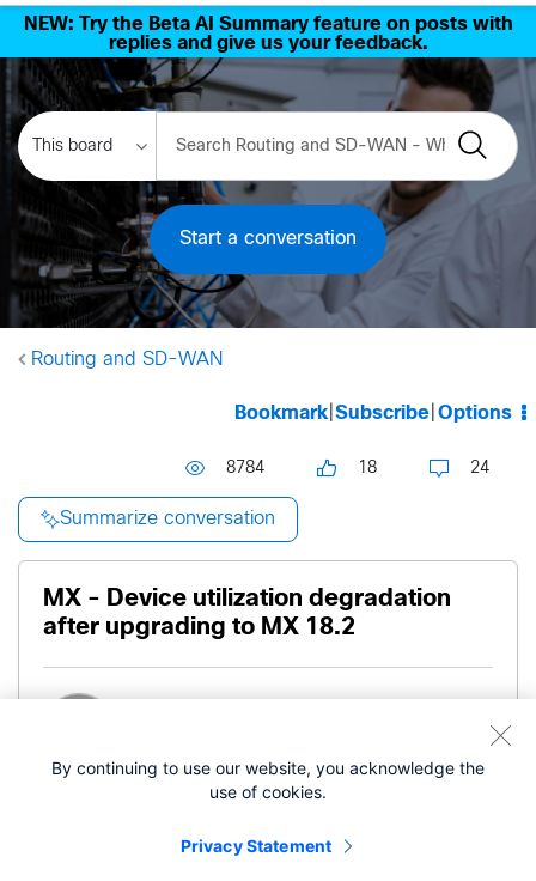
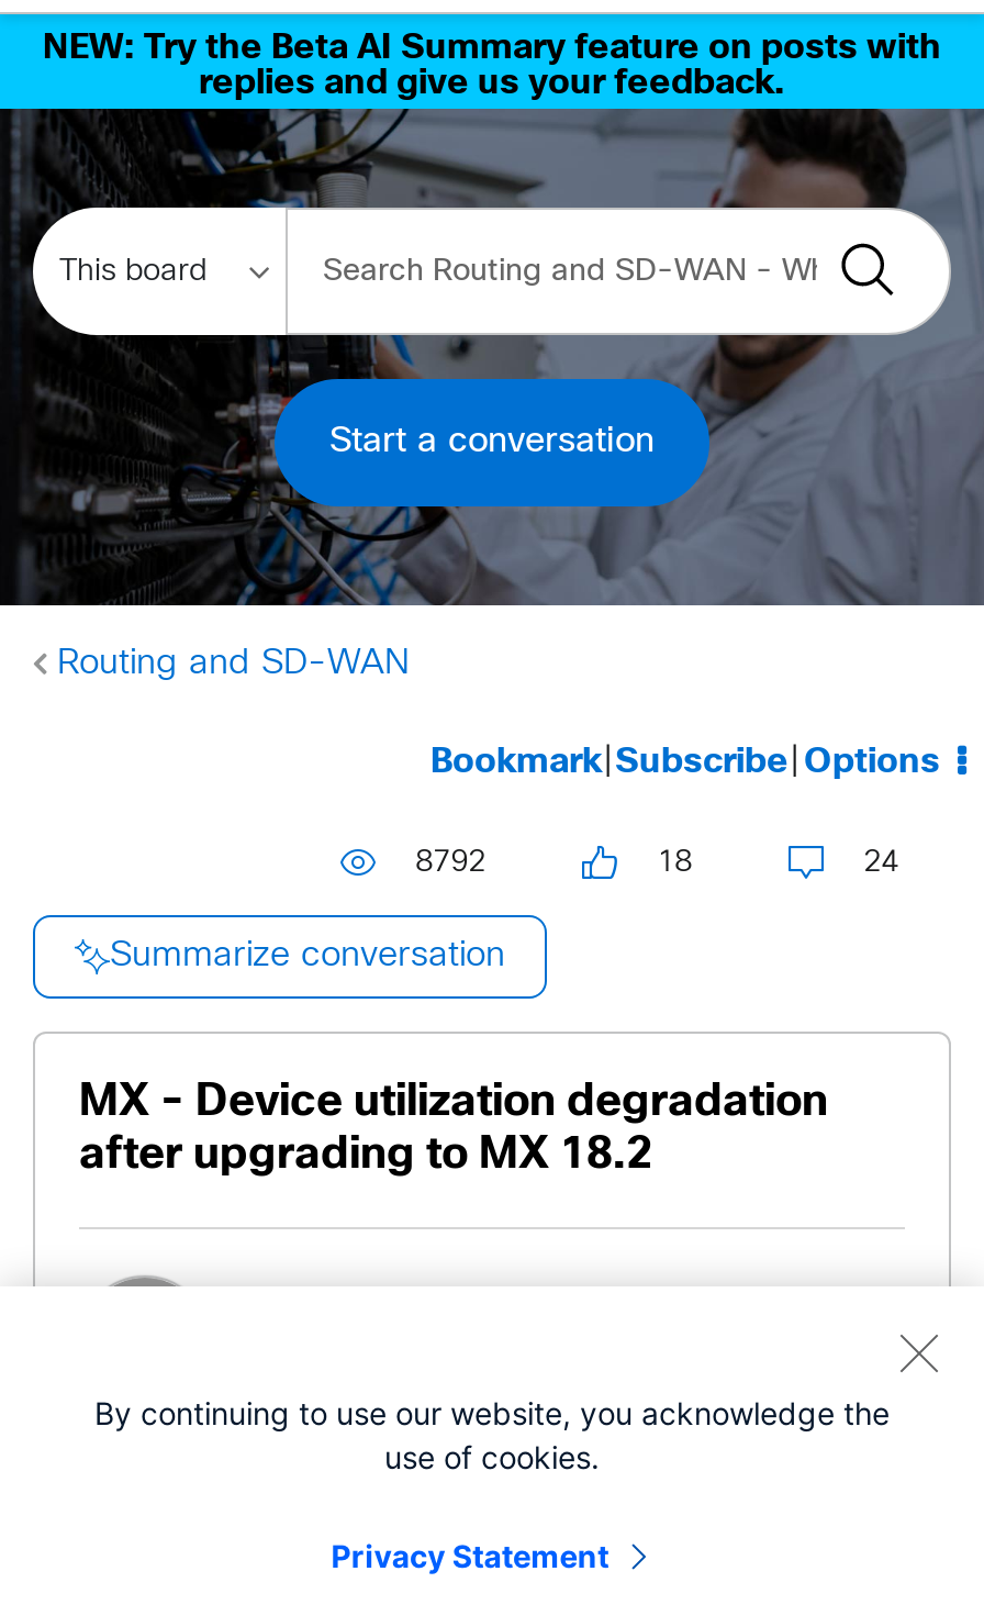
- 8784
+ 8792
